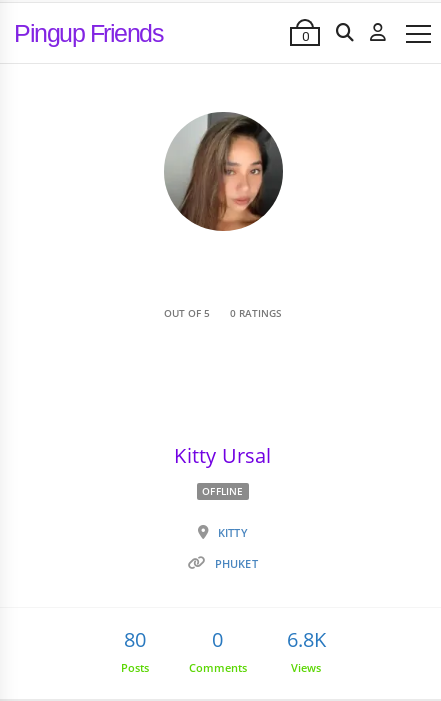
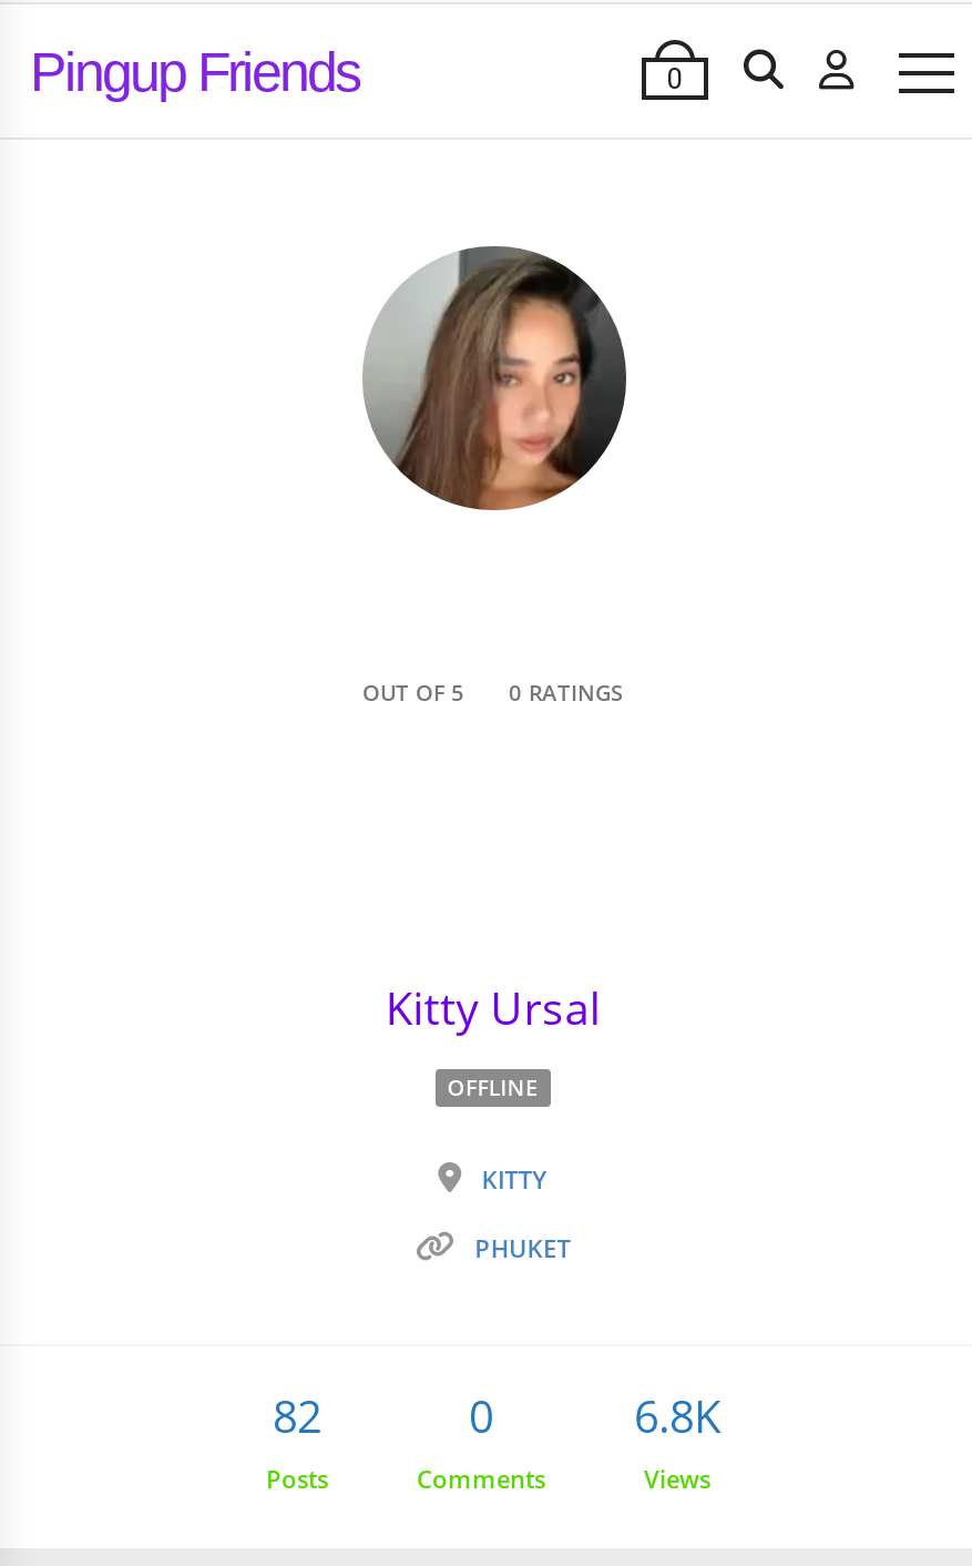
- 80
+ 82
